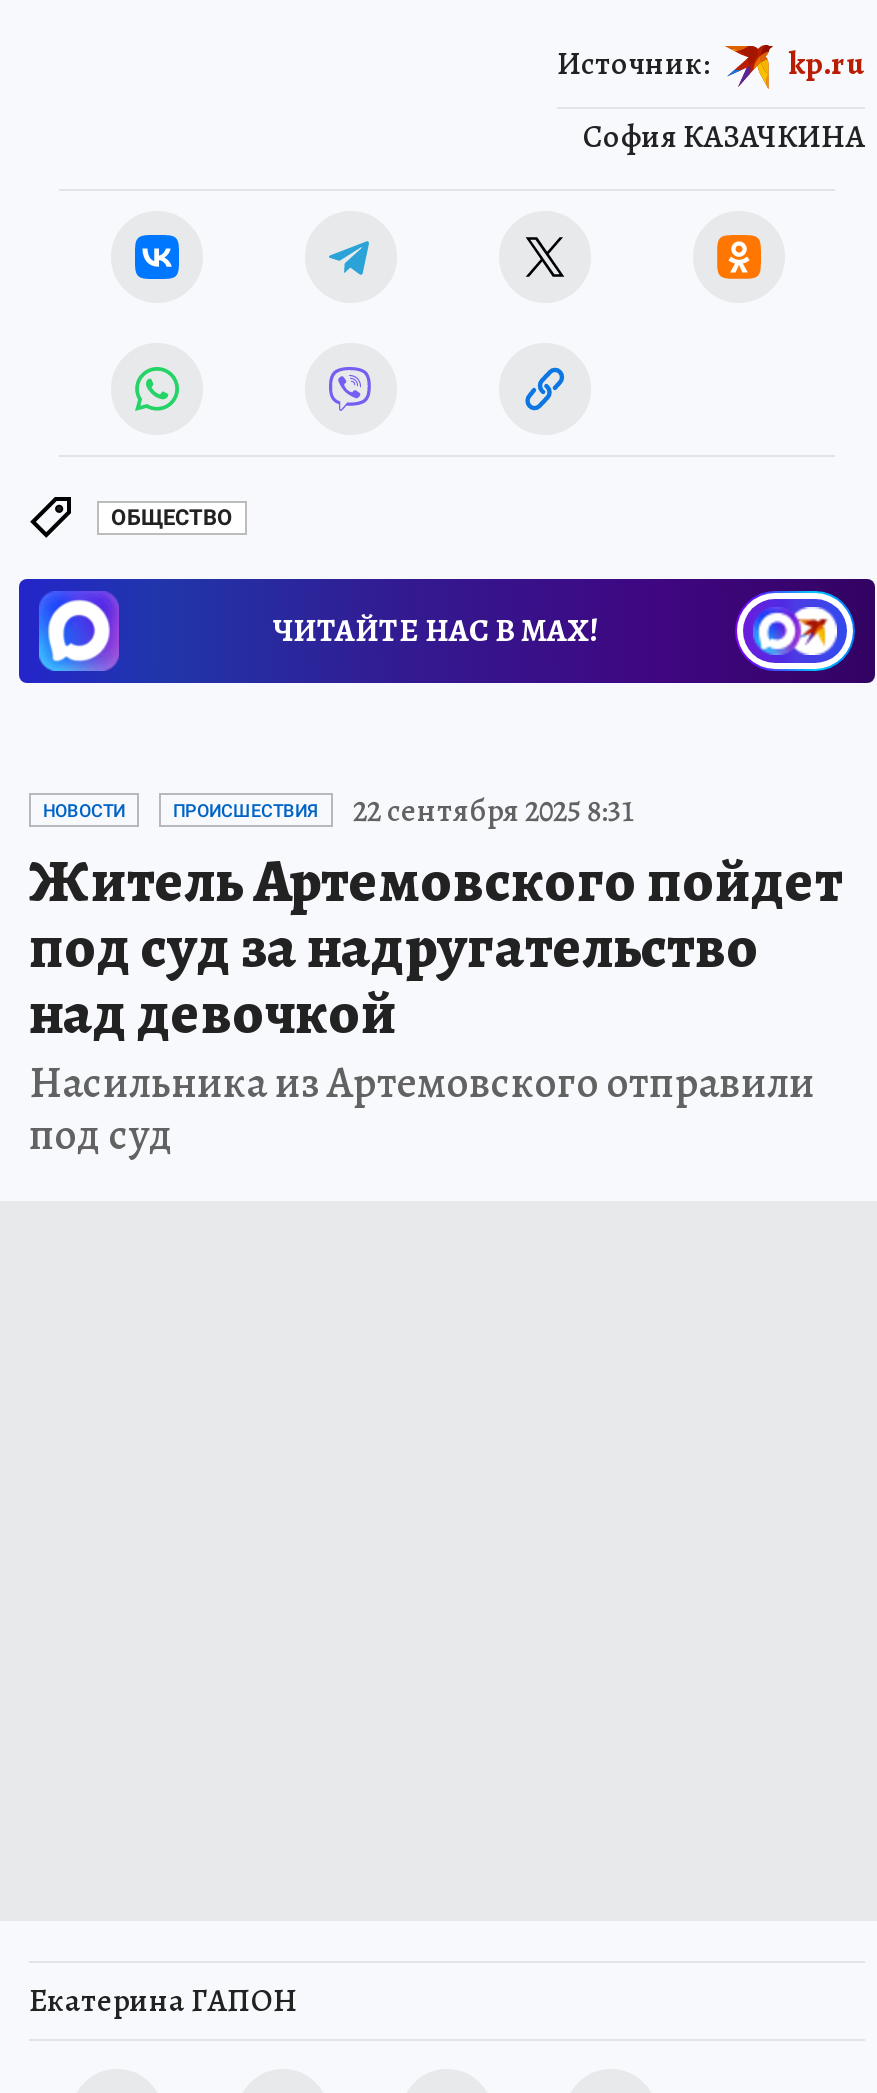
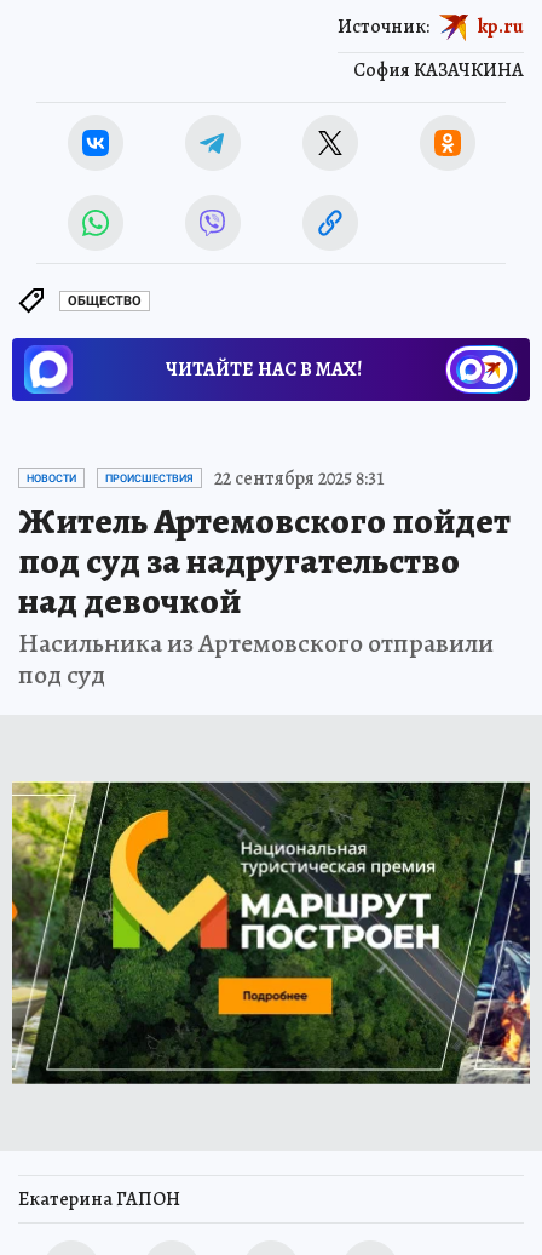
+ [image]
